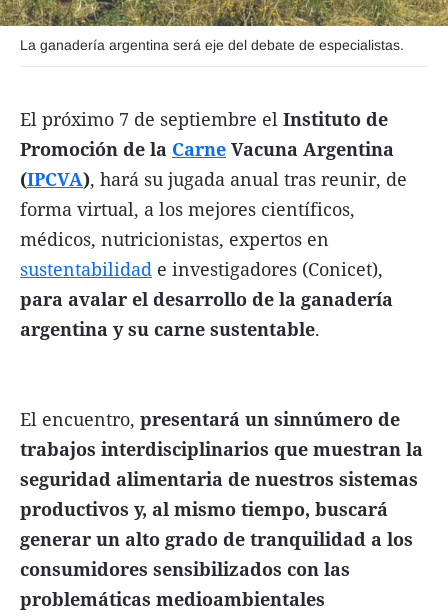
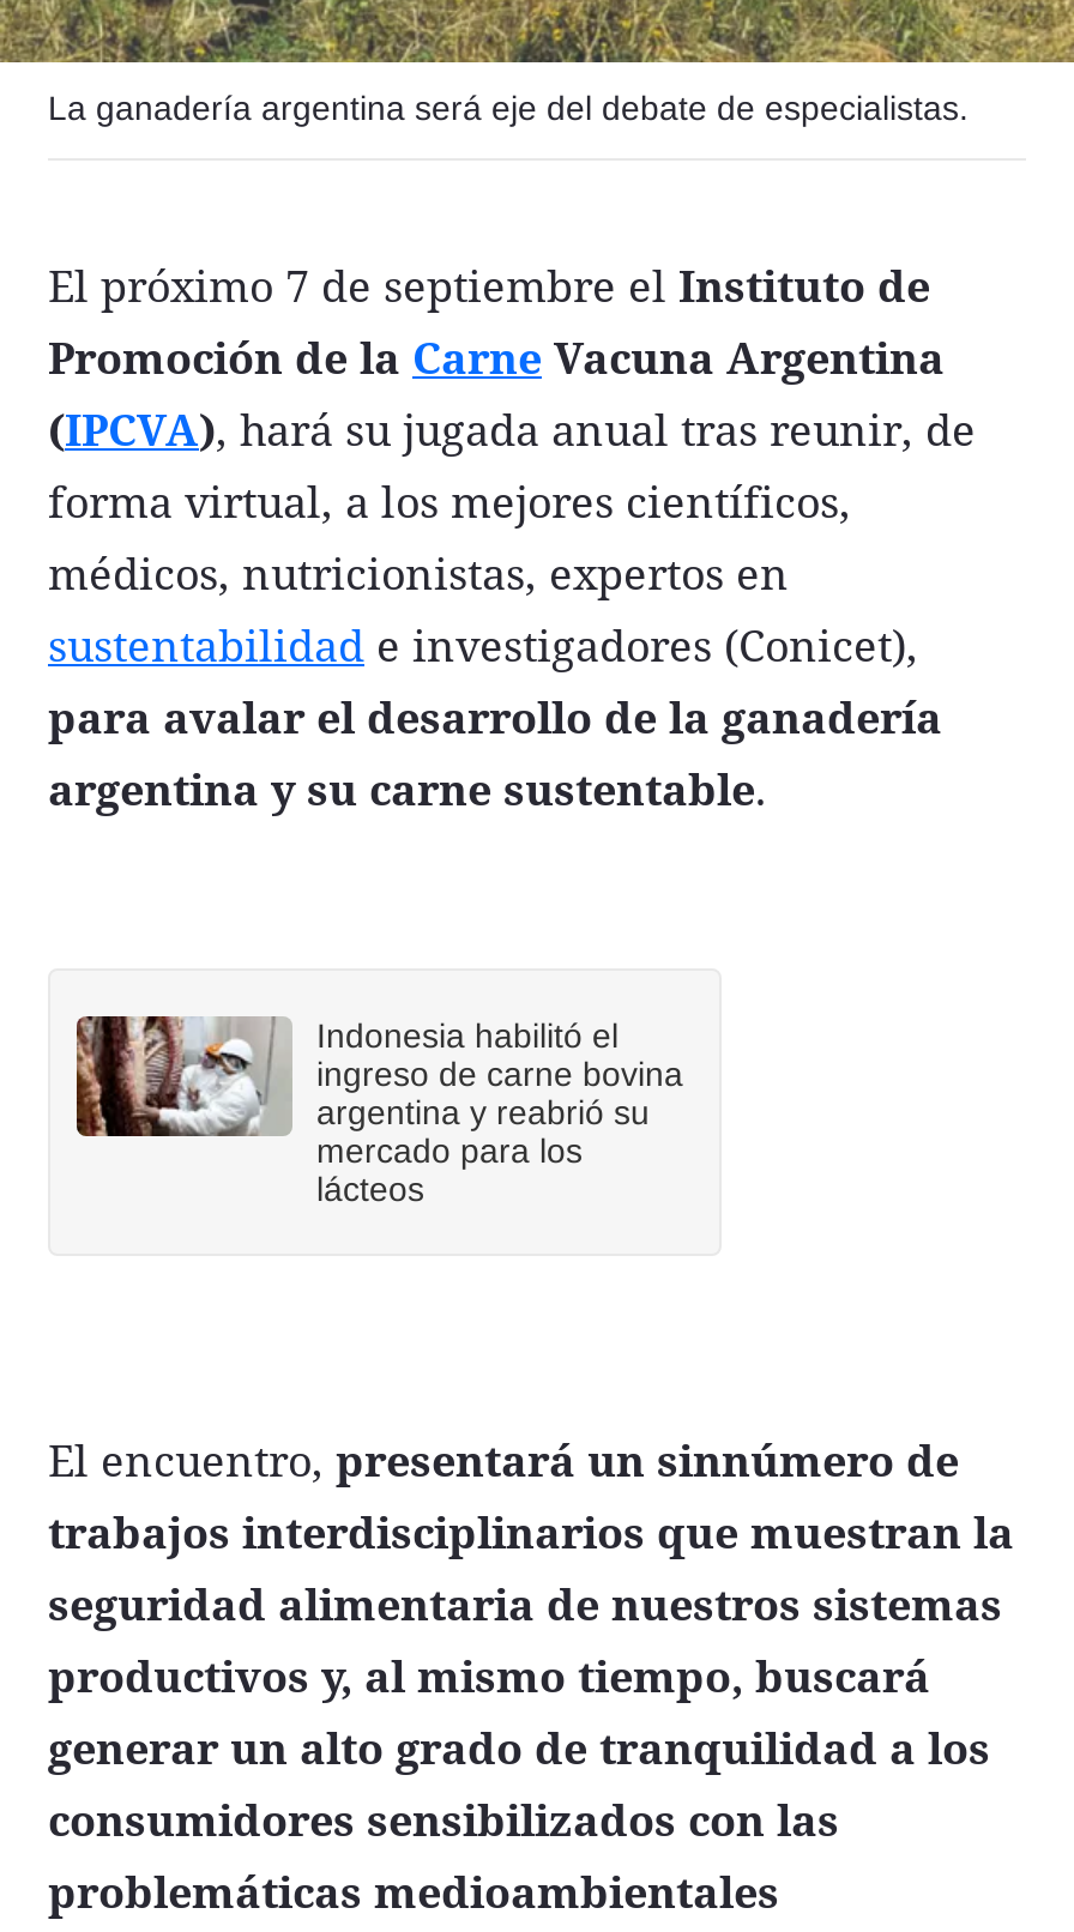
+ [image]
+ Indonesia habilitó el
+ ingreso de carne bovina
+ argentina y reabrió su
+ mercado para los
+ lácteos
